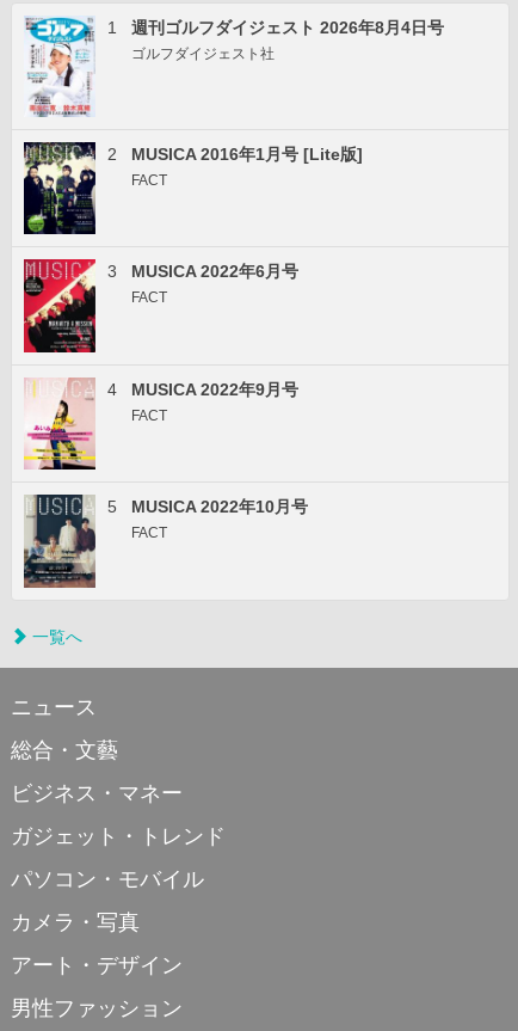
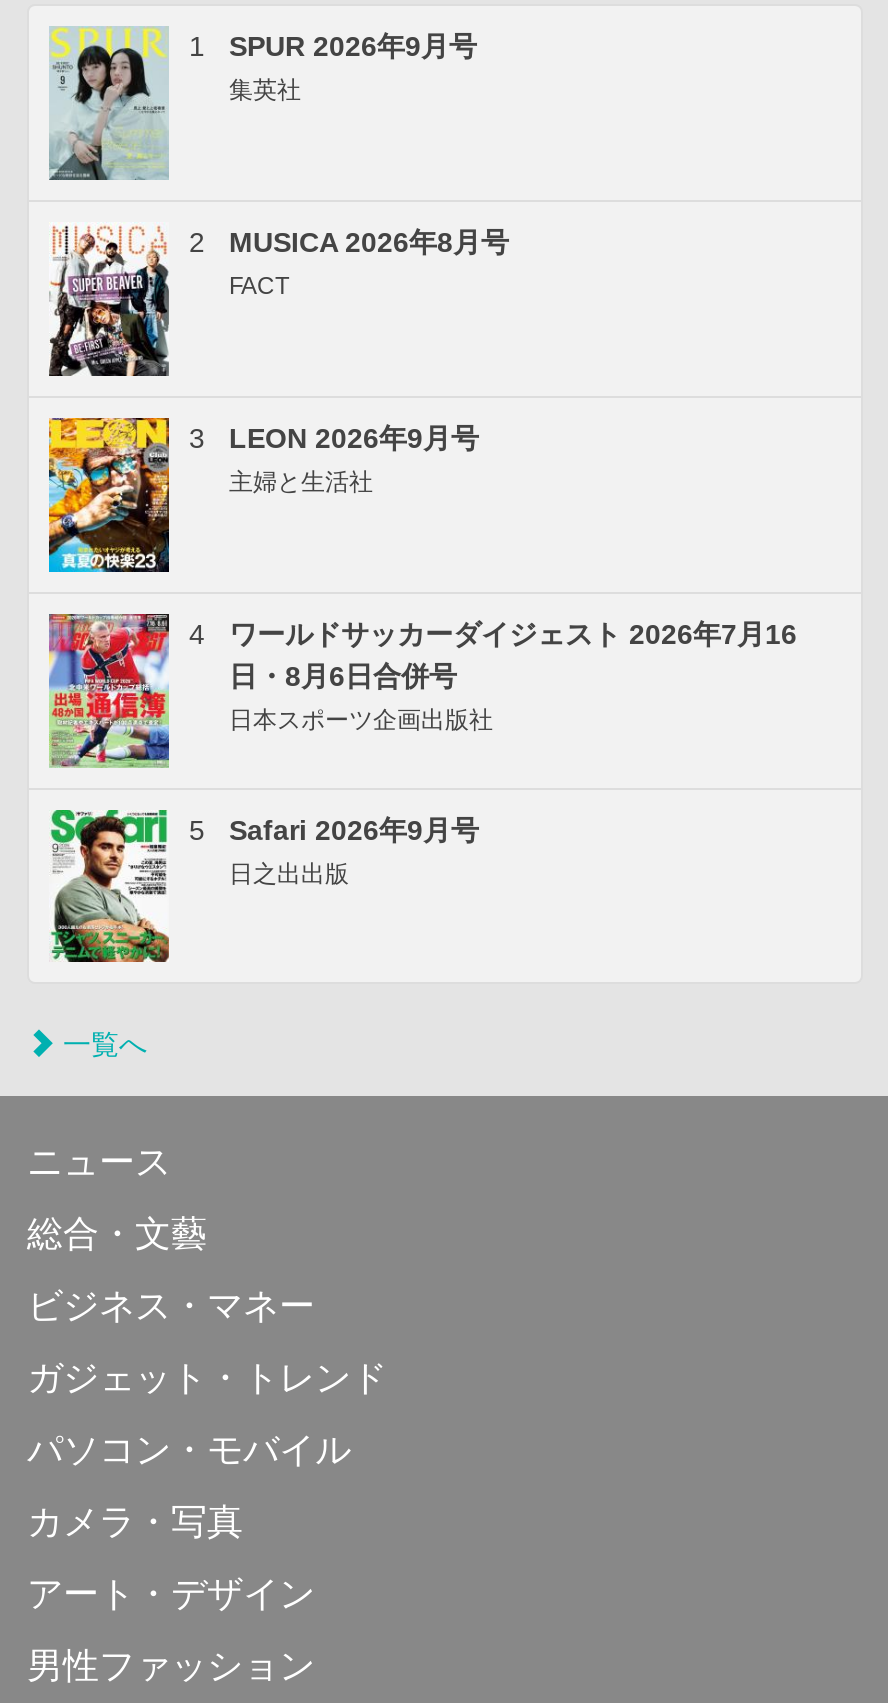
- [image]
- 週刊ゴルフダイジェスト 2026年8月4日号
- ゴルフダイジェスト社
+ [image]
+ SPUR 2026年9月号
+ 集英社

- [image]
- MUSICA 2016年1月号 [Lite版]
+ [image]
+ MUSICA 2026年8月号

- [image]
- MUSICA 2022年6月号
- FACT
+ [image]
+ LEON 2026年9月号
+ 主婦と生活社

- [image]
- MUSICA 2022年9月号
- FACT
+ [image]
+ ワールドサッカーダイジェスト 2026年7月16
+ 日・8月6日合併号
+ 日本スポーツ企画出版社

- [image]
- MUSICA 2022年10月号
- FACT
+ [image]
+ Safari 2026年9月号
+ 日之出出版
